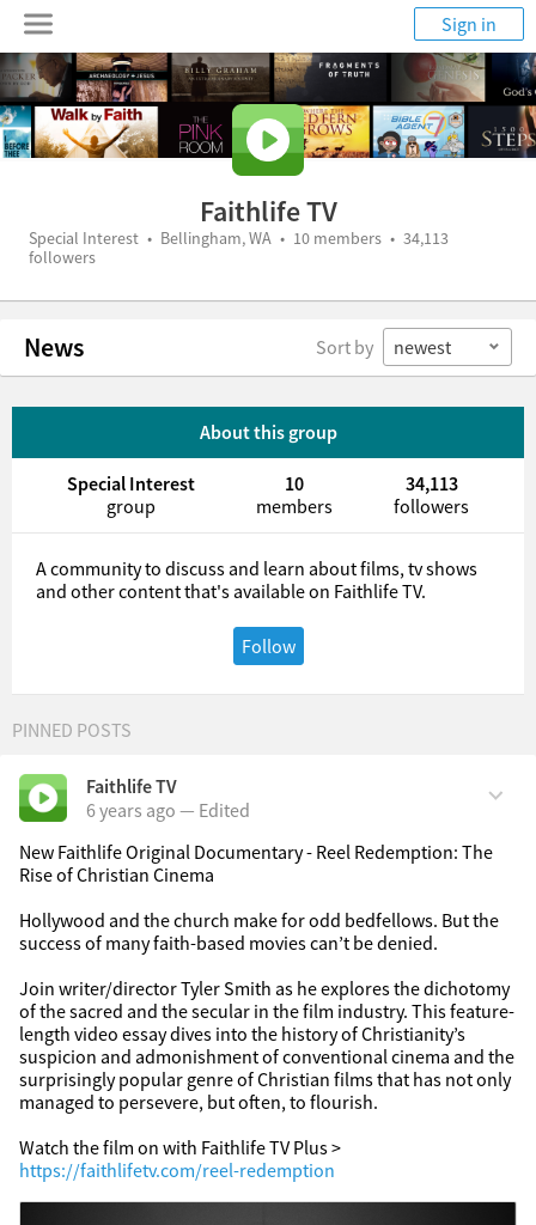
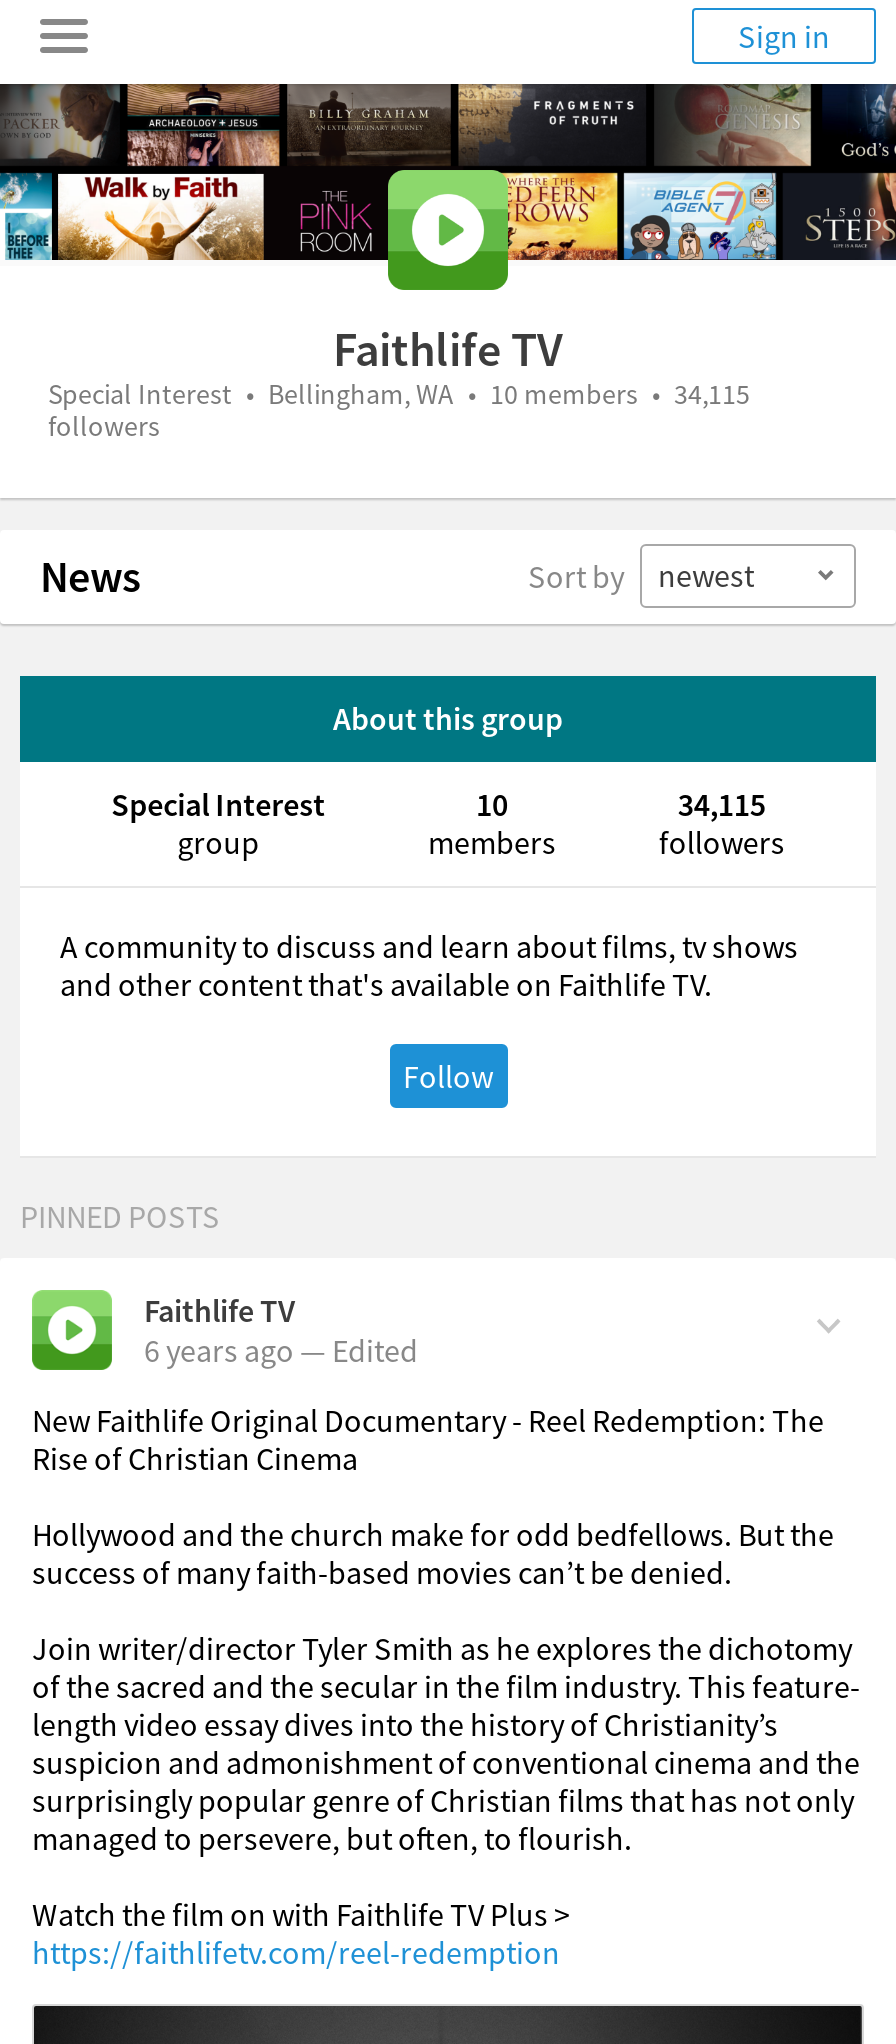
- Special Interest • Bellingham, WA • 10 members • 34,113
+ Special Interest • Bellingham, WA • 10 members • 34,115

- 34,113
+ 34,115
